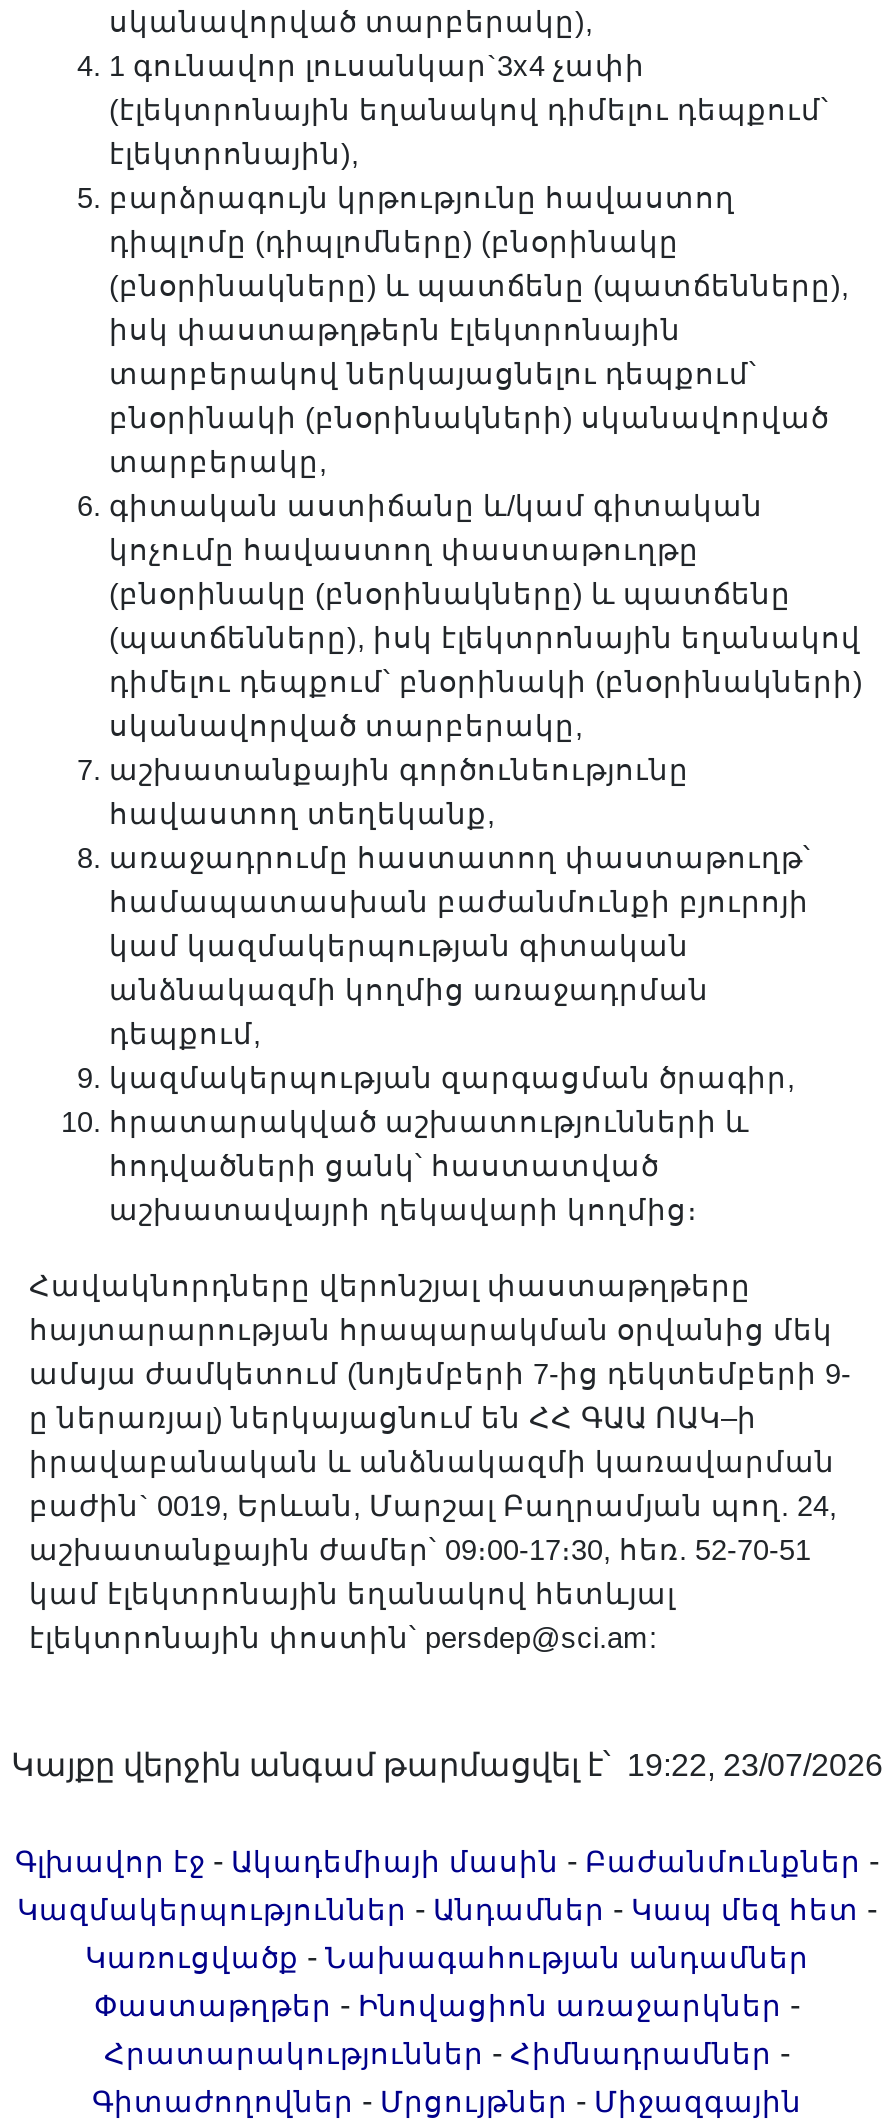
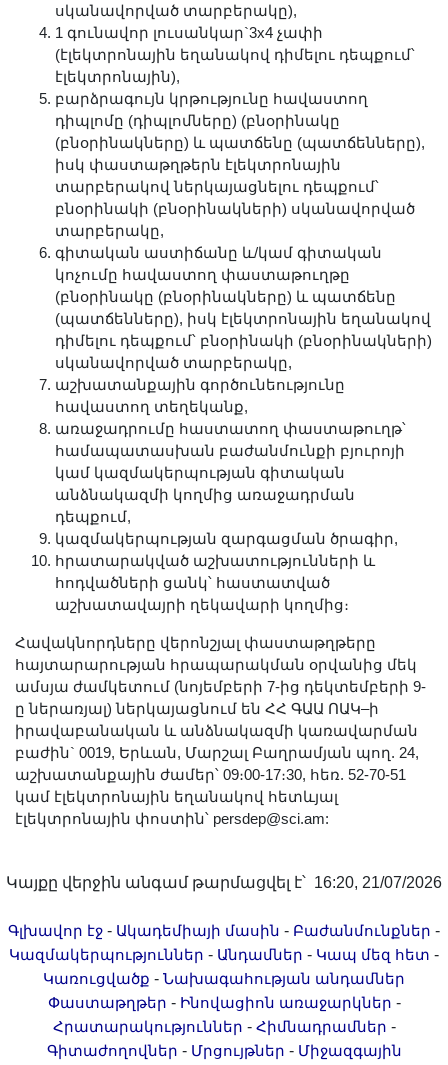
- Կայքը վերջին անգամ թարմացվել է՝ 19:22, 23/07/2026
+ Կայքը վերջին անգամ թարմացվել է՝ 16:20, 21/07/2026
